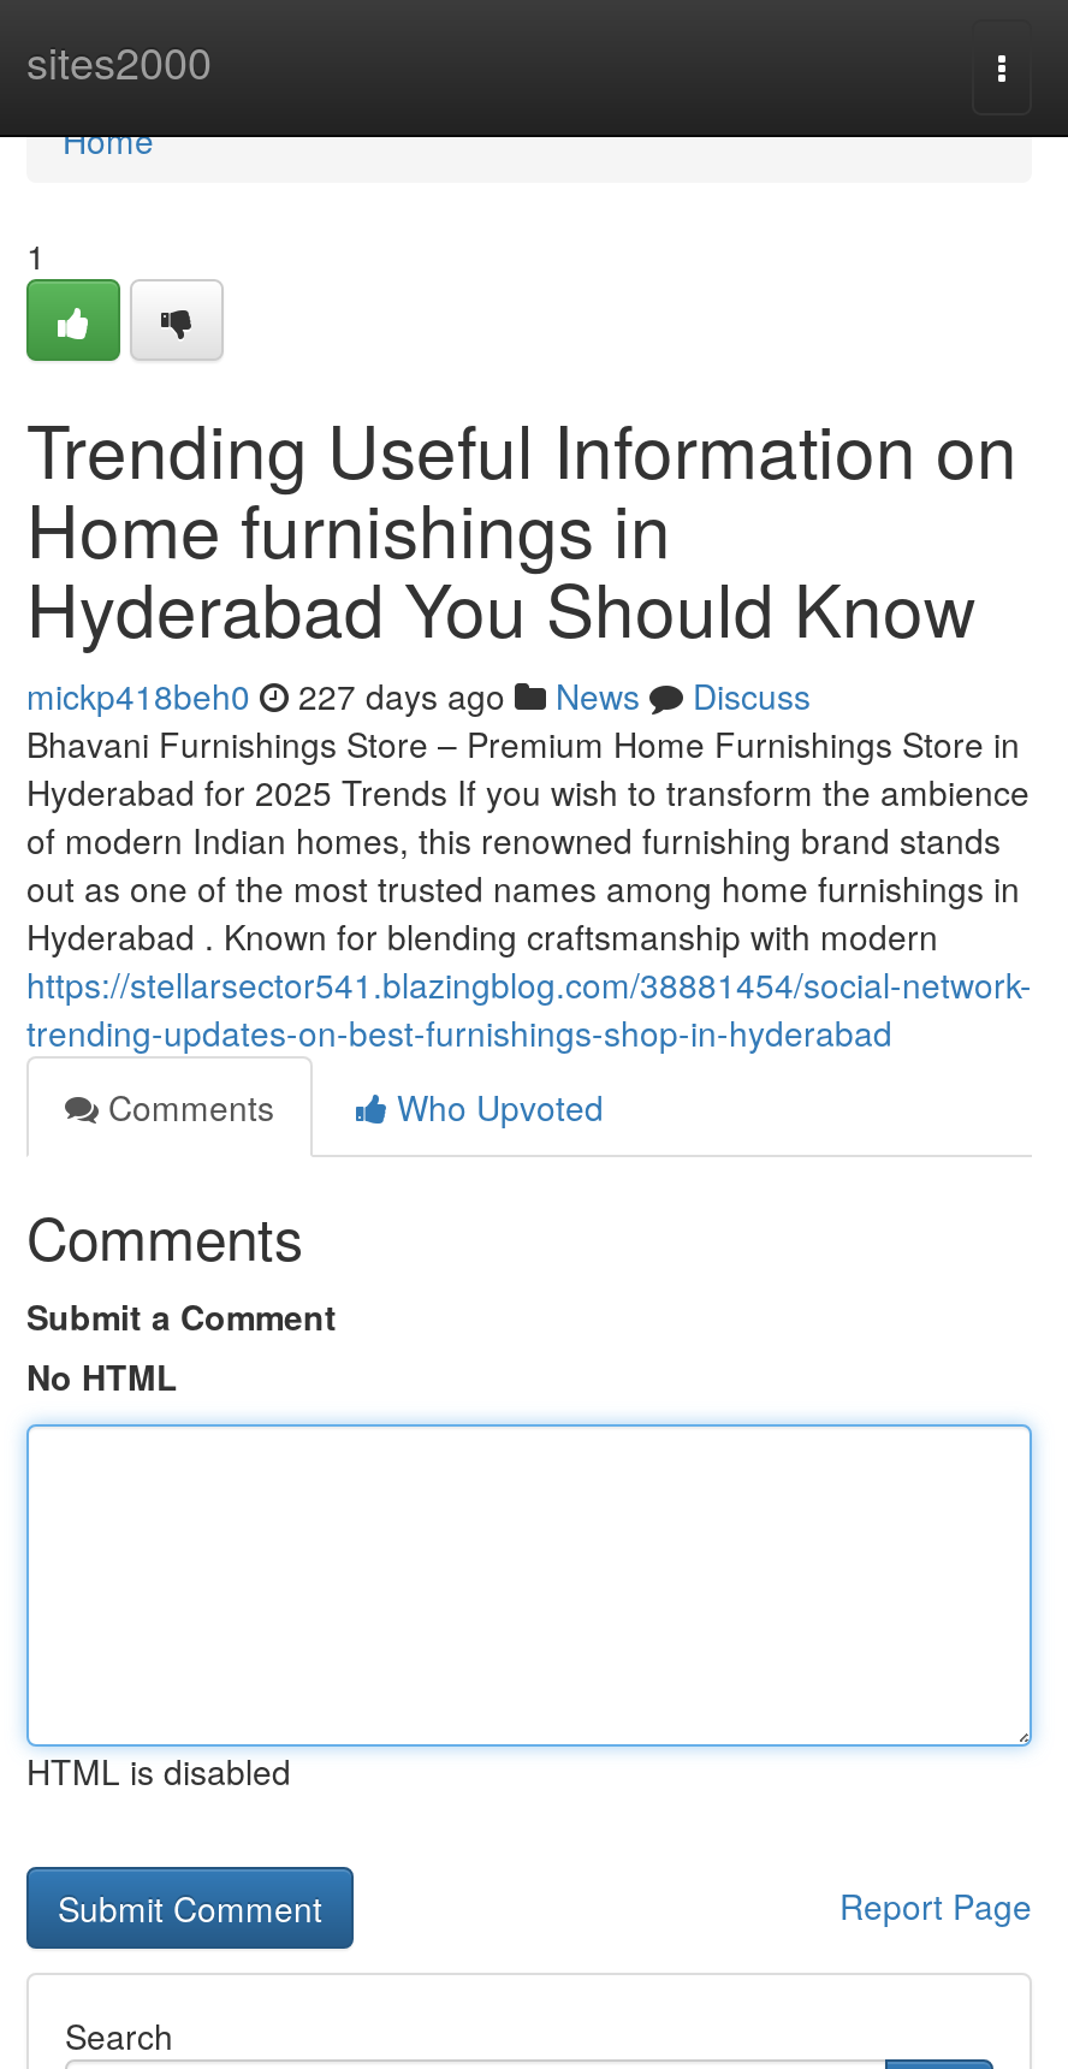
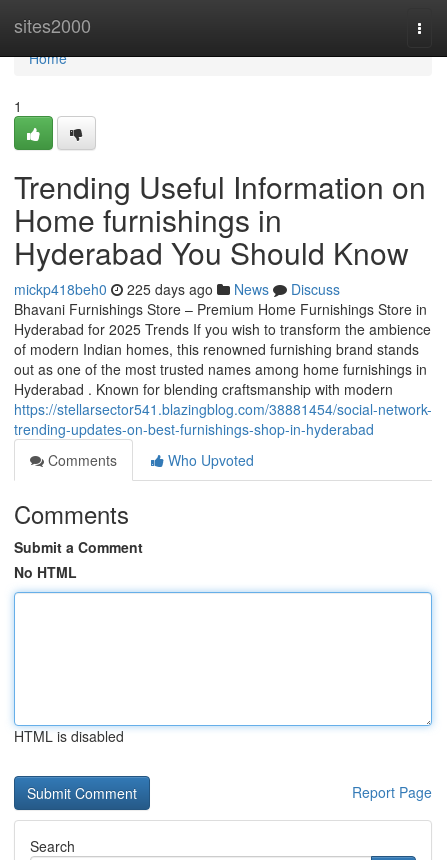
- mickp418beh0 227 days ago News Discuss
+ mickp418beh0 225 days ago News Discuss
